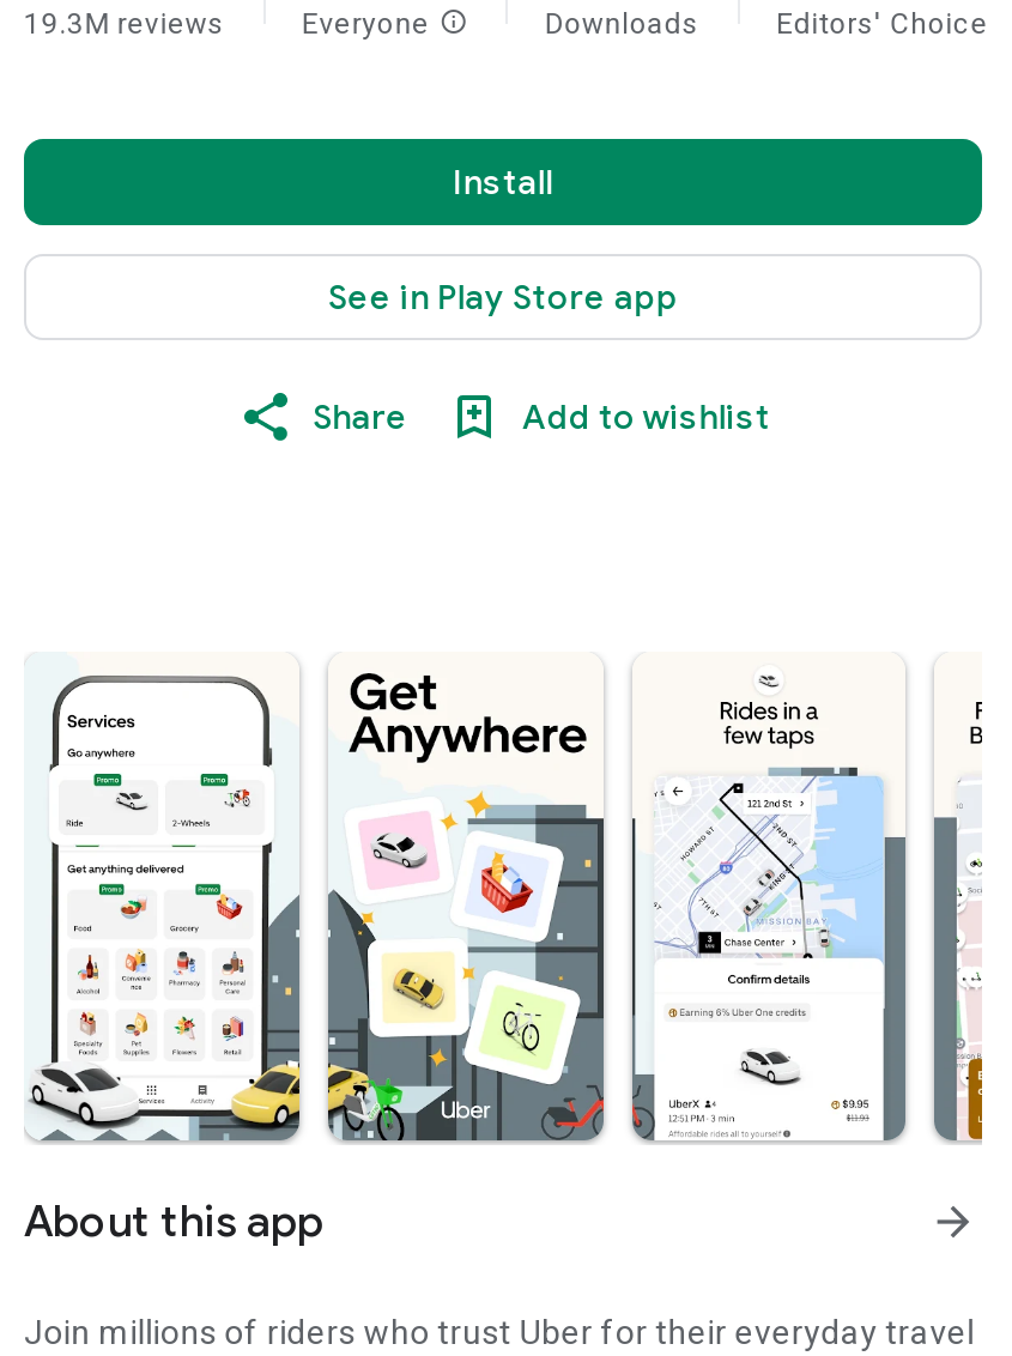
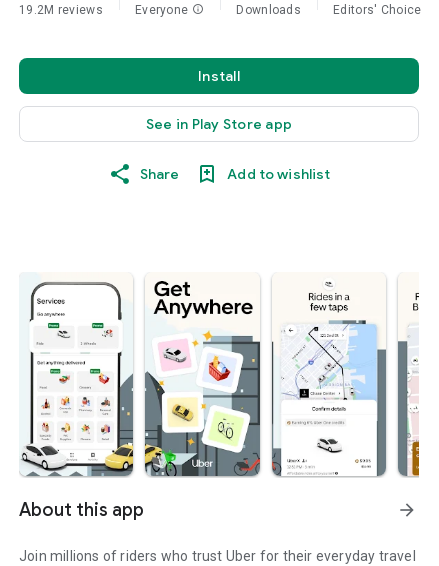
- 19.3M reviews
+ 19.2M reviews
